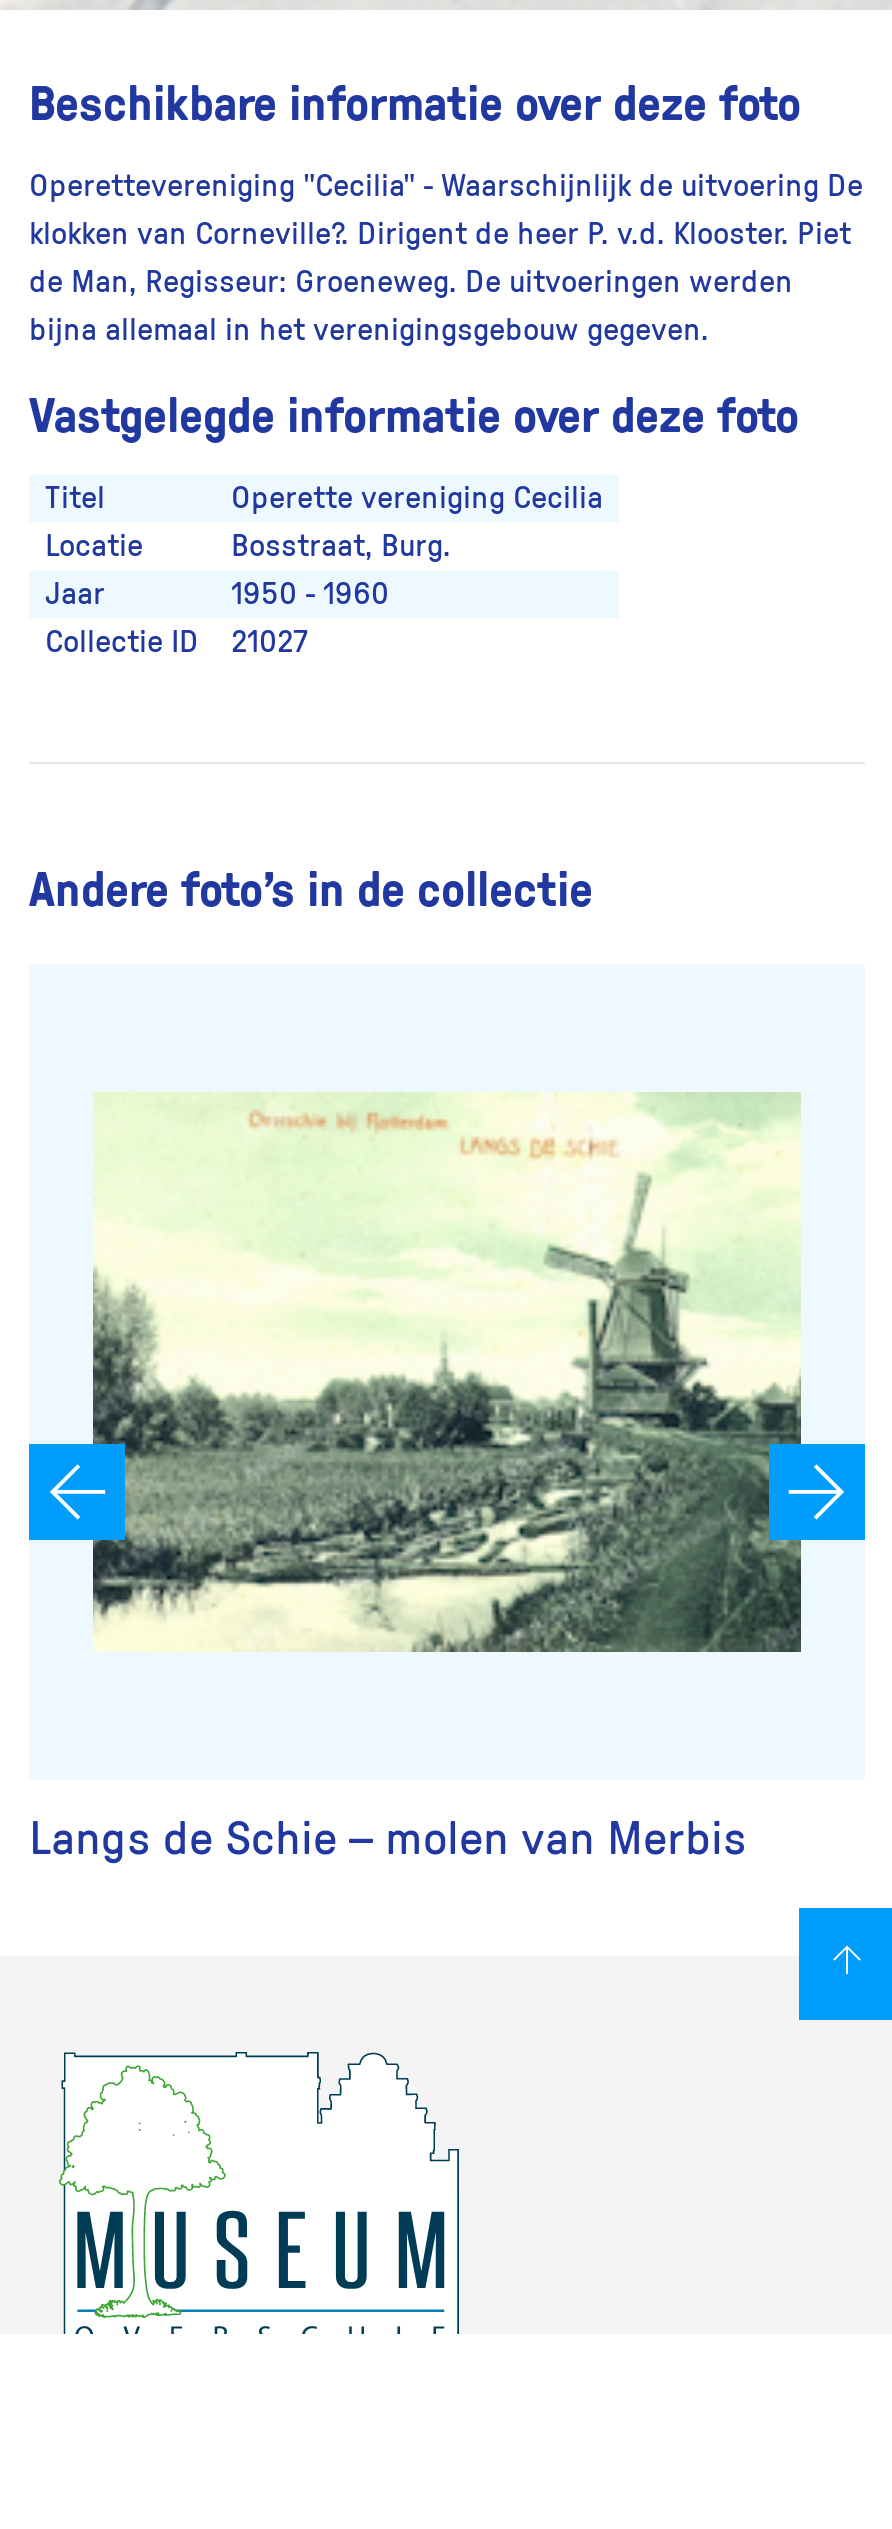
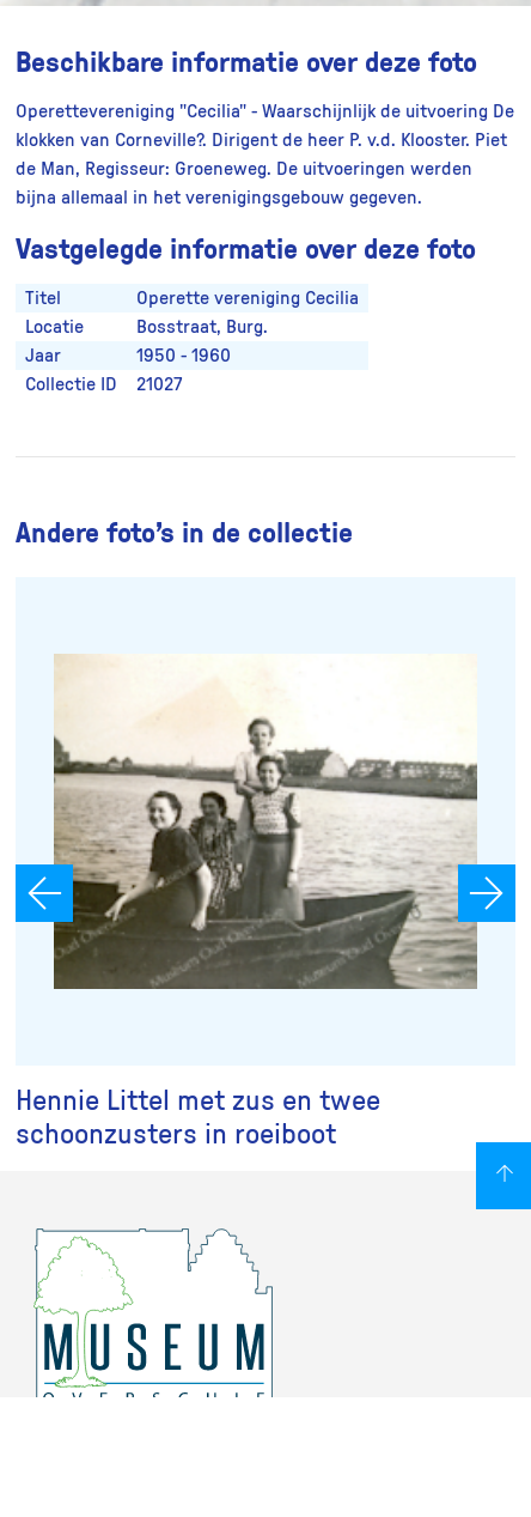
- [image]
+ [image]

- Langs de Schie – molen van Merbis
+ Hennie Littel met zus en twee
+ schoonzusters in roeiboot
